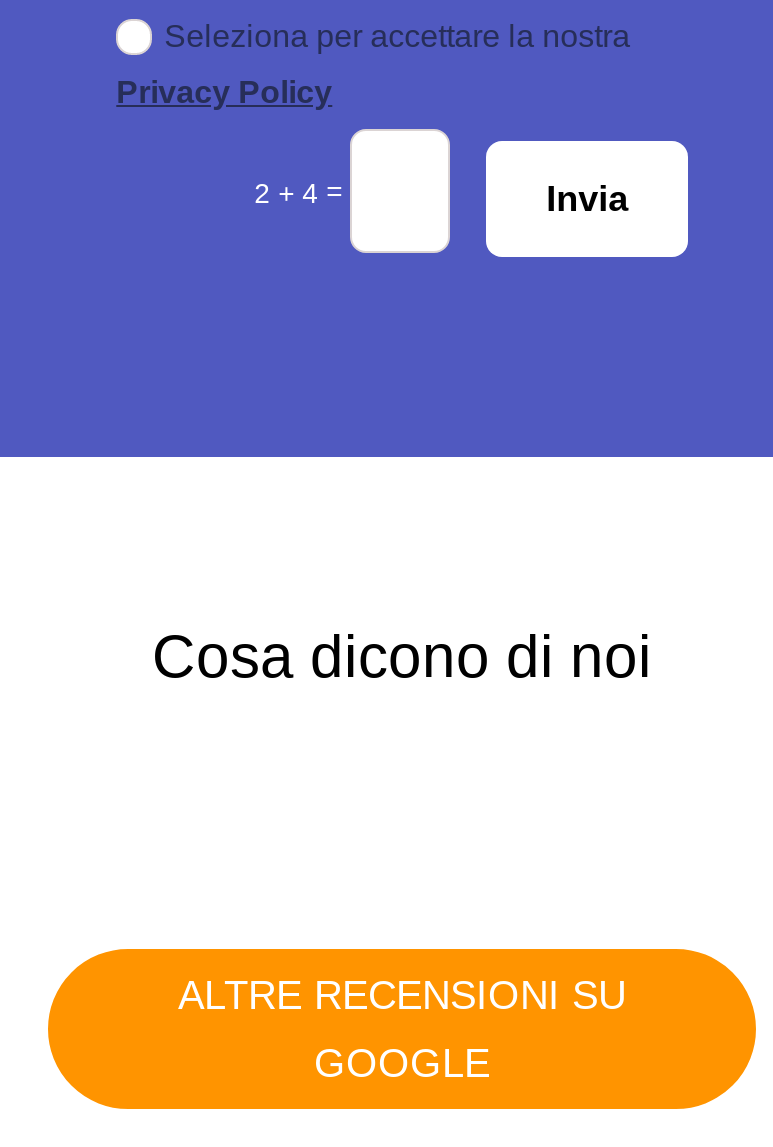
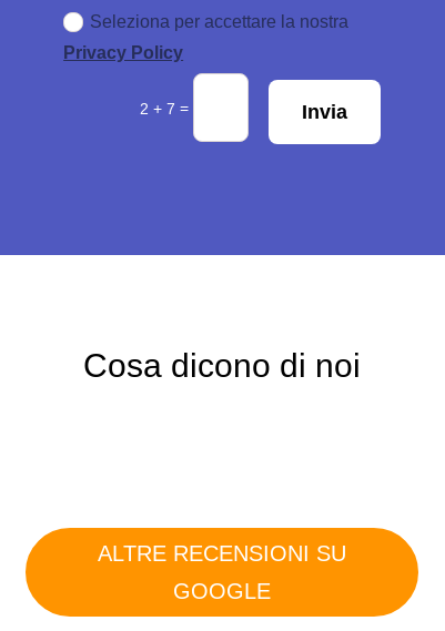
- 2 + 4 =
+ 2 + 7 =
